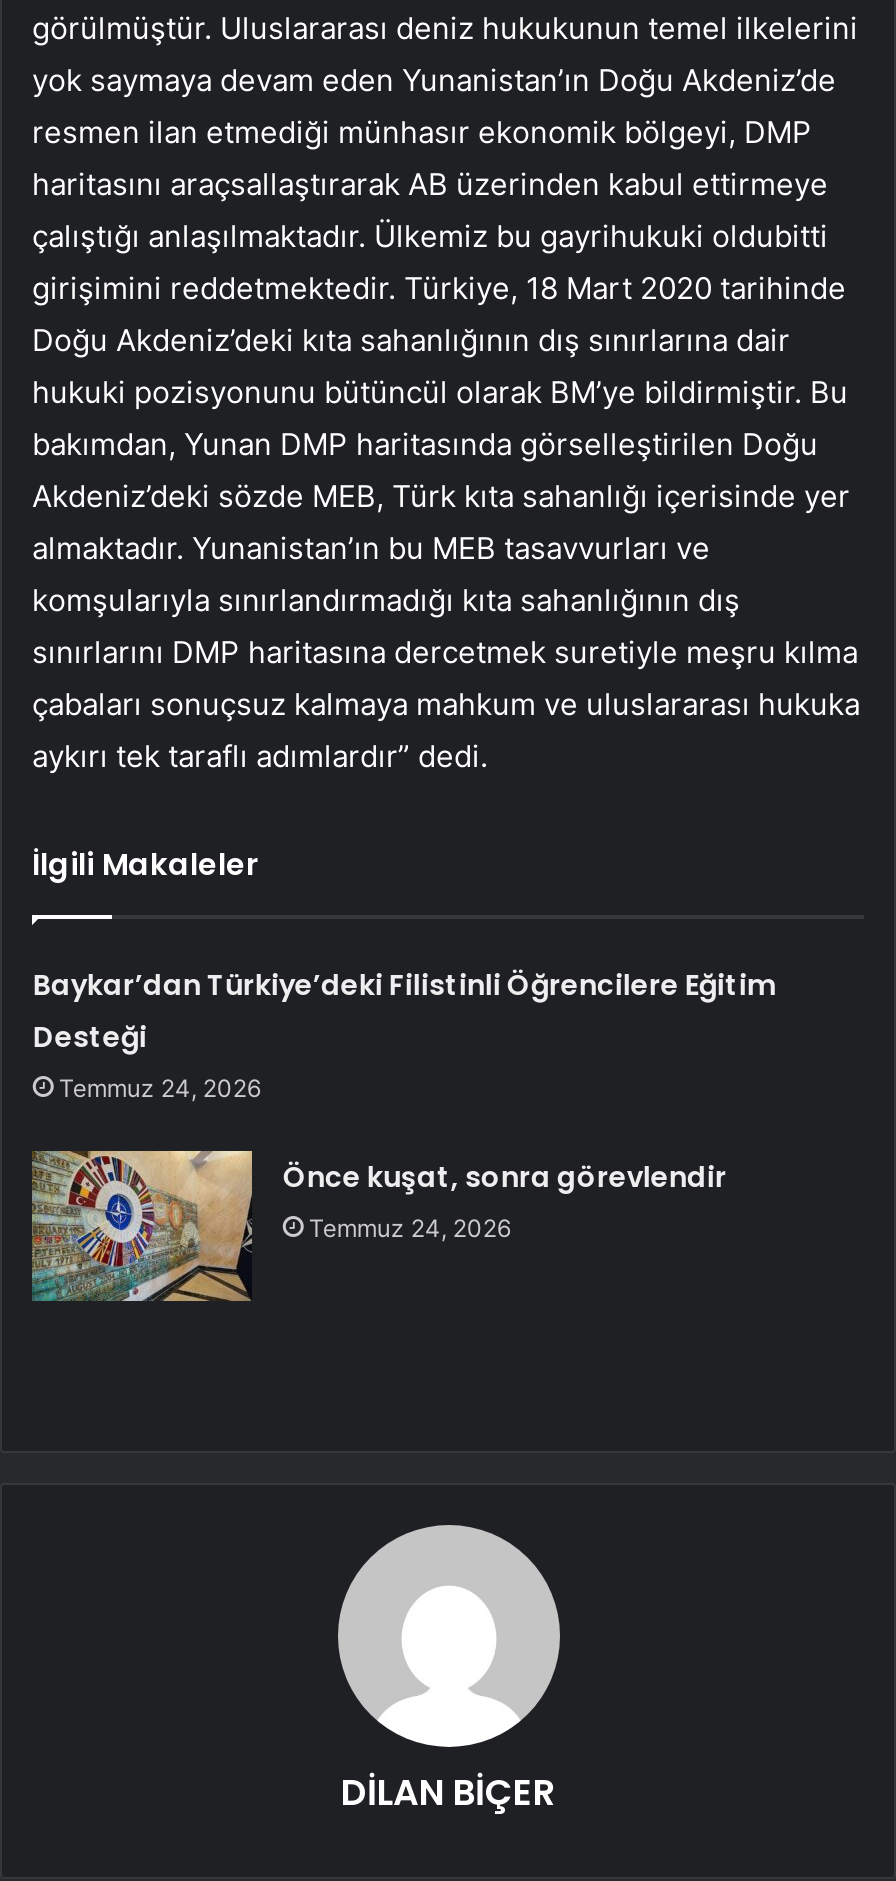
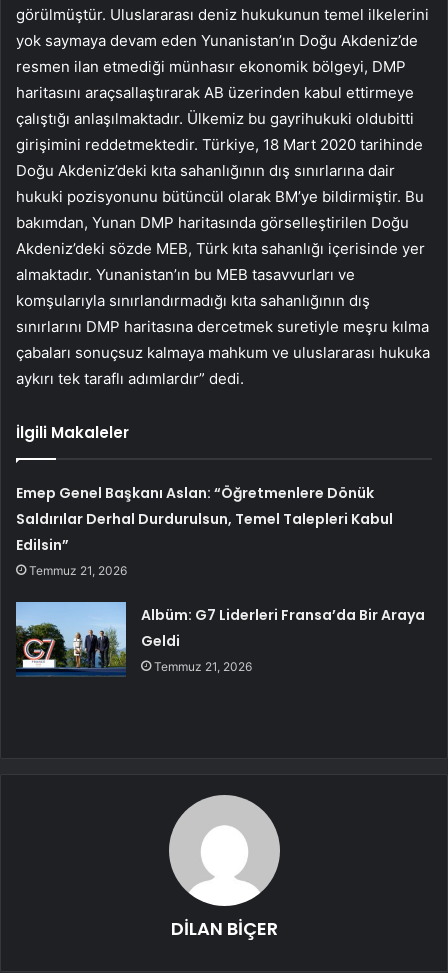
- Baykar’dan Türkiye’deki Filistinli Öğrencilere Eğitim
- Desteği
- Temmuz 24, 2026
+ Emep Genel Başkanı Aslan: “Öğretmenlere Dönük
+ Saldırılar Derhal Durdurulsun, Temel Talepleri Kabul
+ Edilsin”
+ Temmuz 21, 2026

- [image]
- Önce kuşat, sonra görevlendir
- Temmuz 24, 2026
+ [image]
+ Albüm: G7 Liderleri Fransa’da Bir Araya
+ Geldi
+ Temmuz 21, 2026
